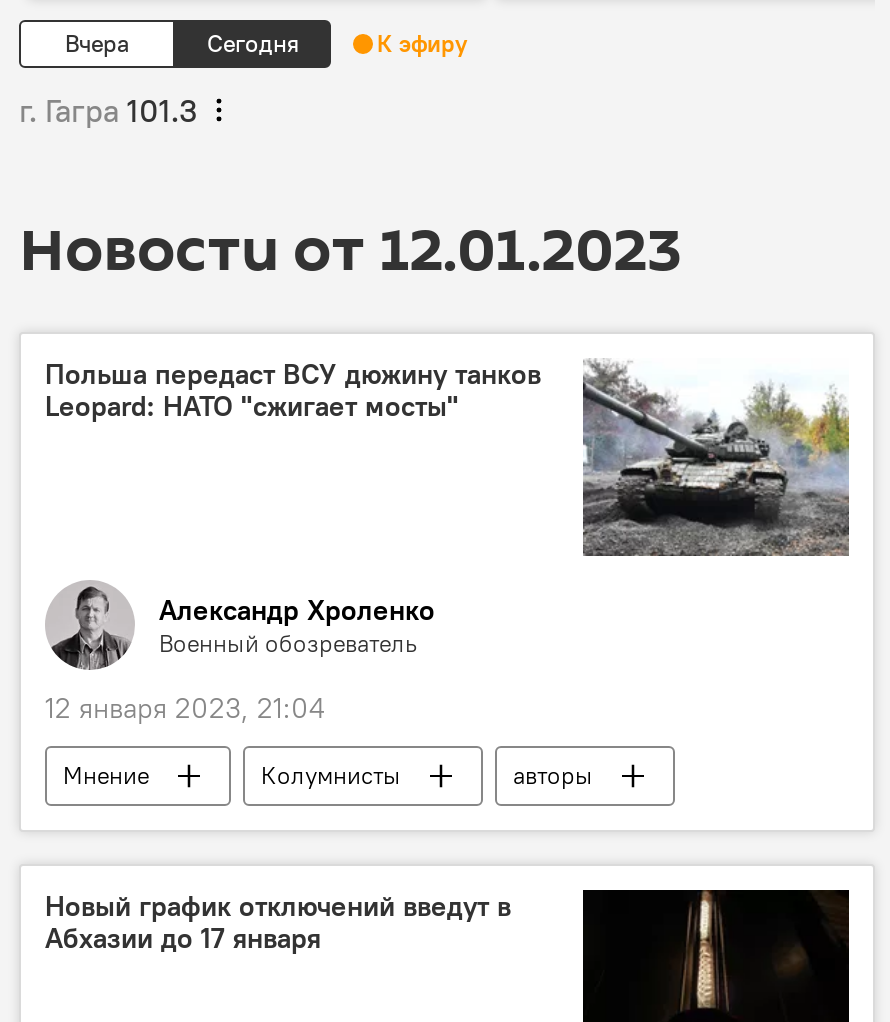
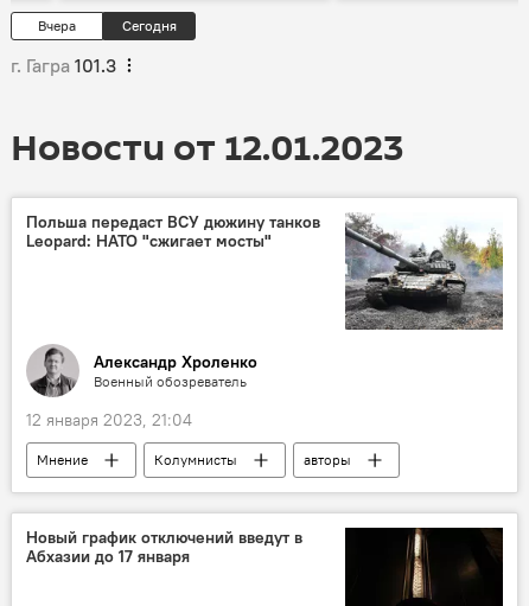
- К эфиру
